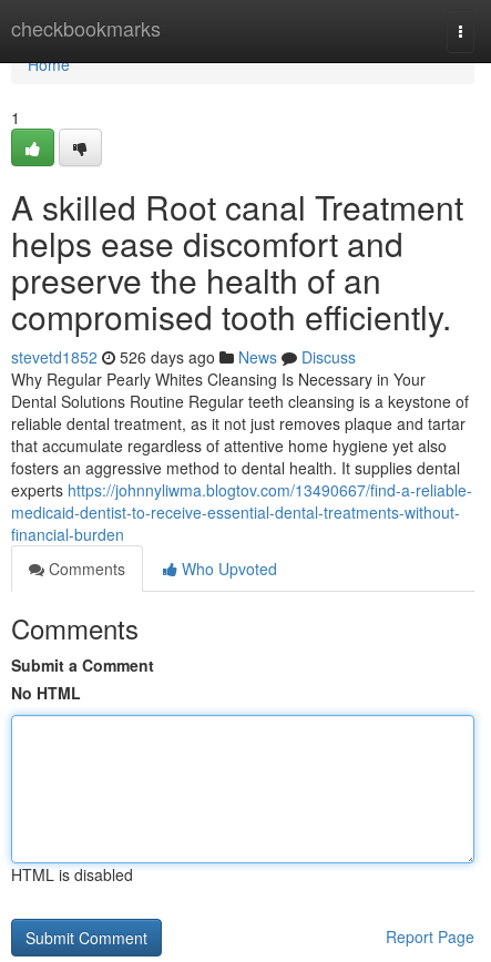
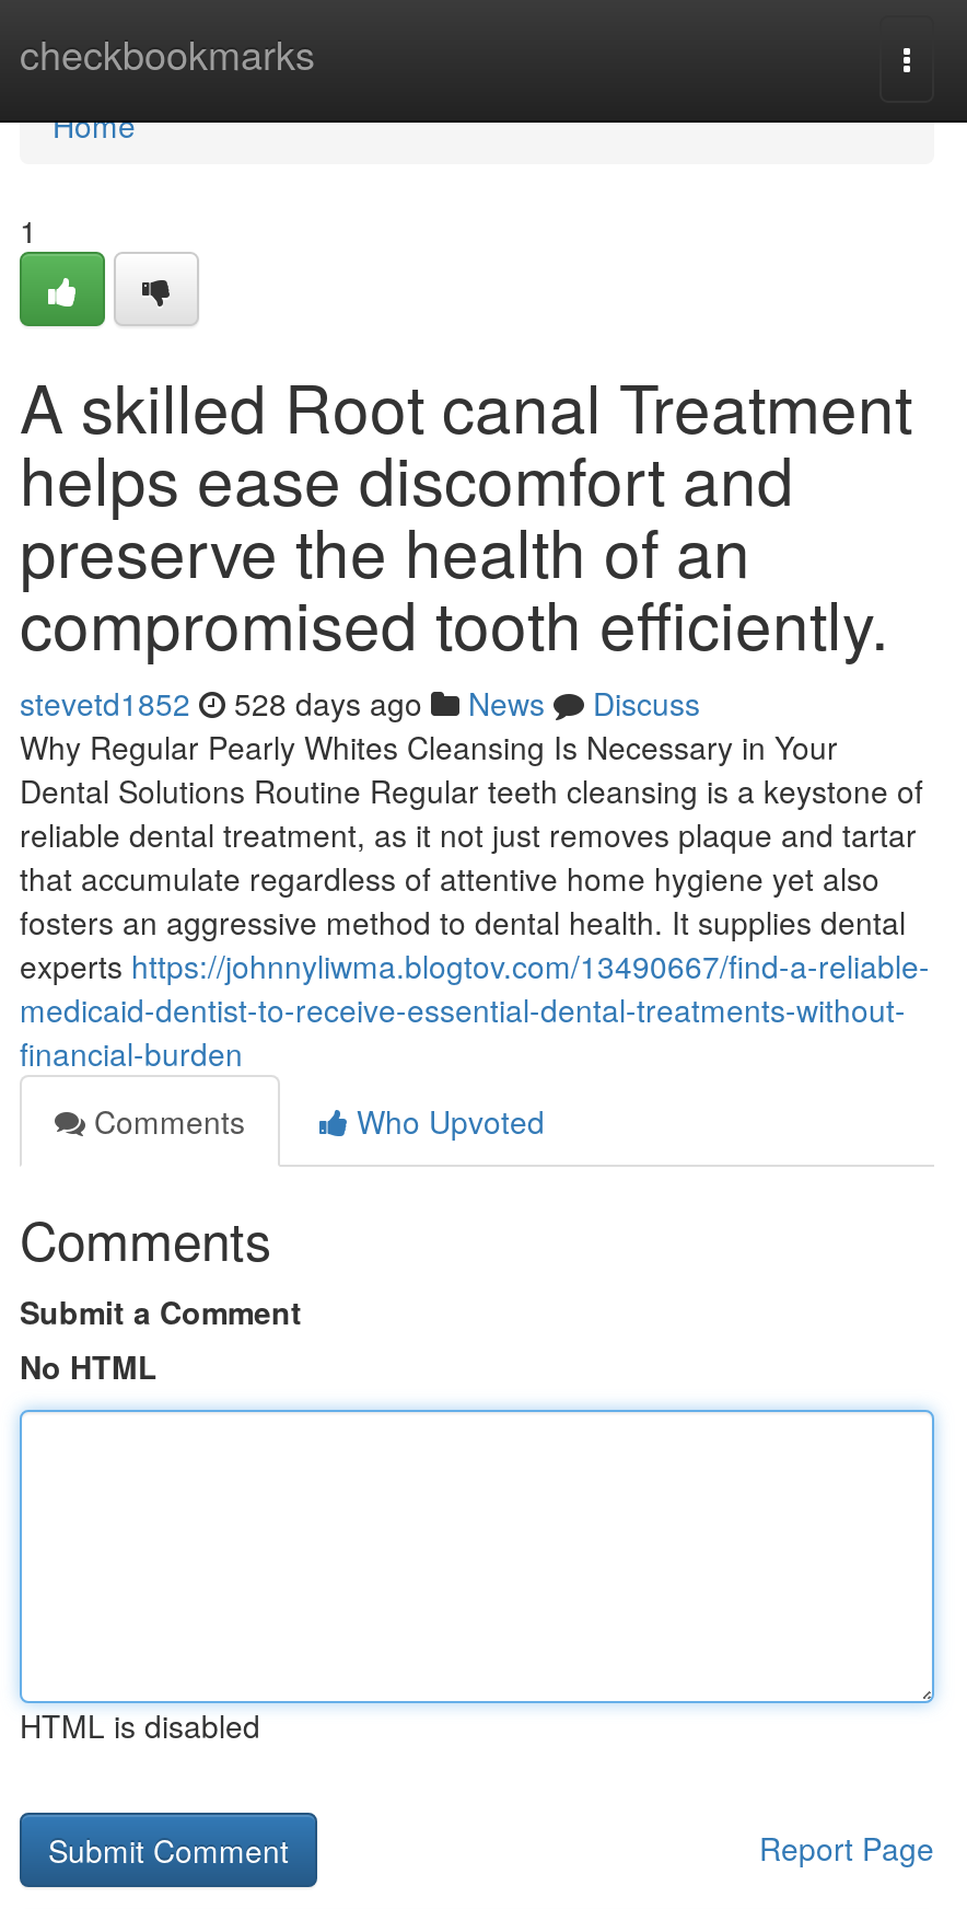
- stevetd1852 526 days ago News Discuss
+ stevetd1852 528 days ago News Discuss
